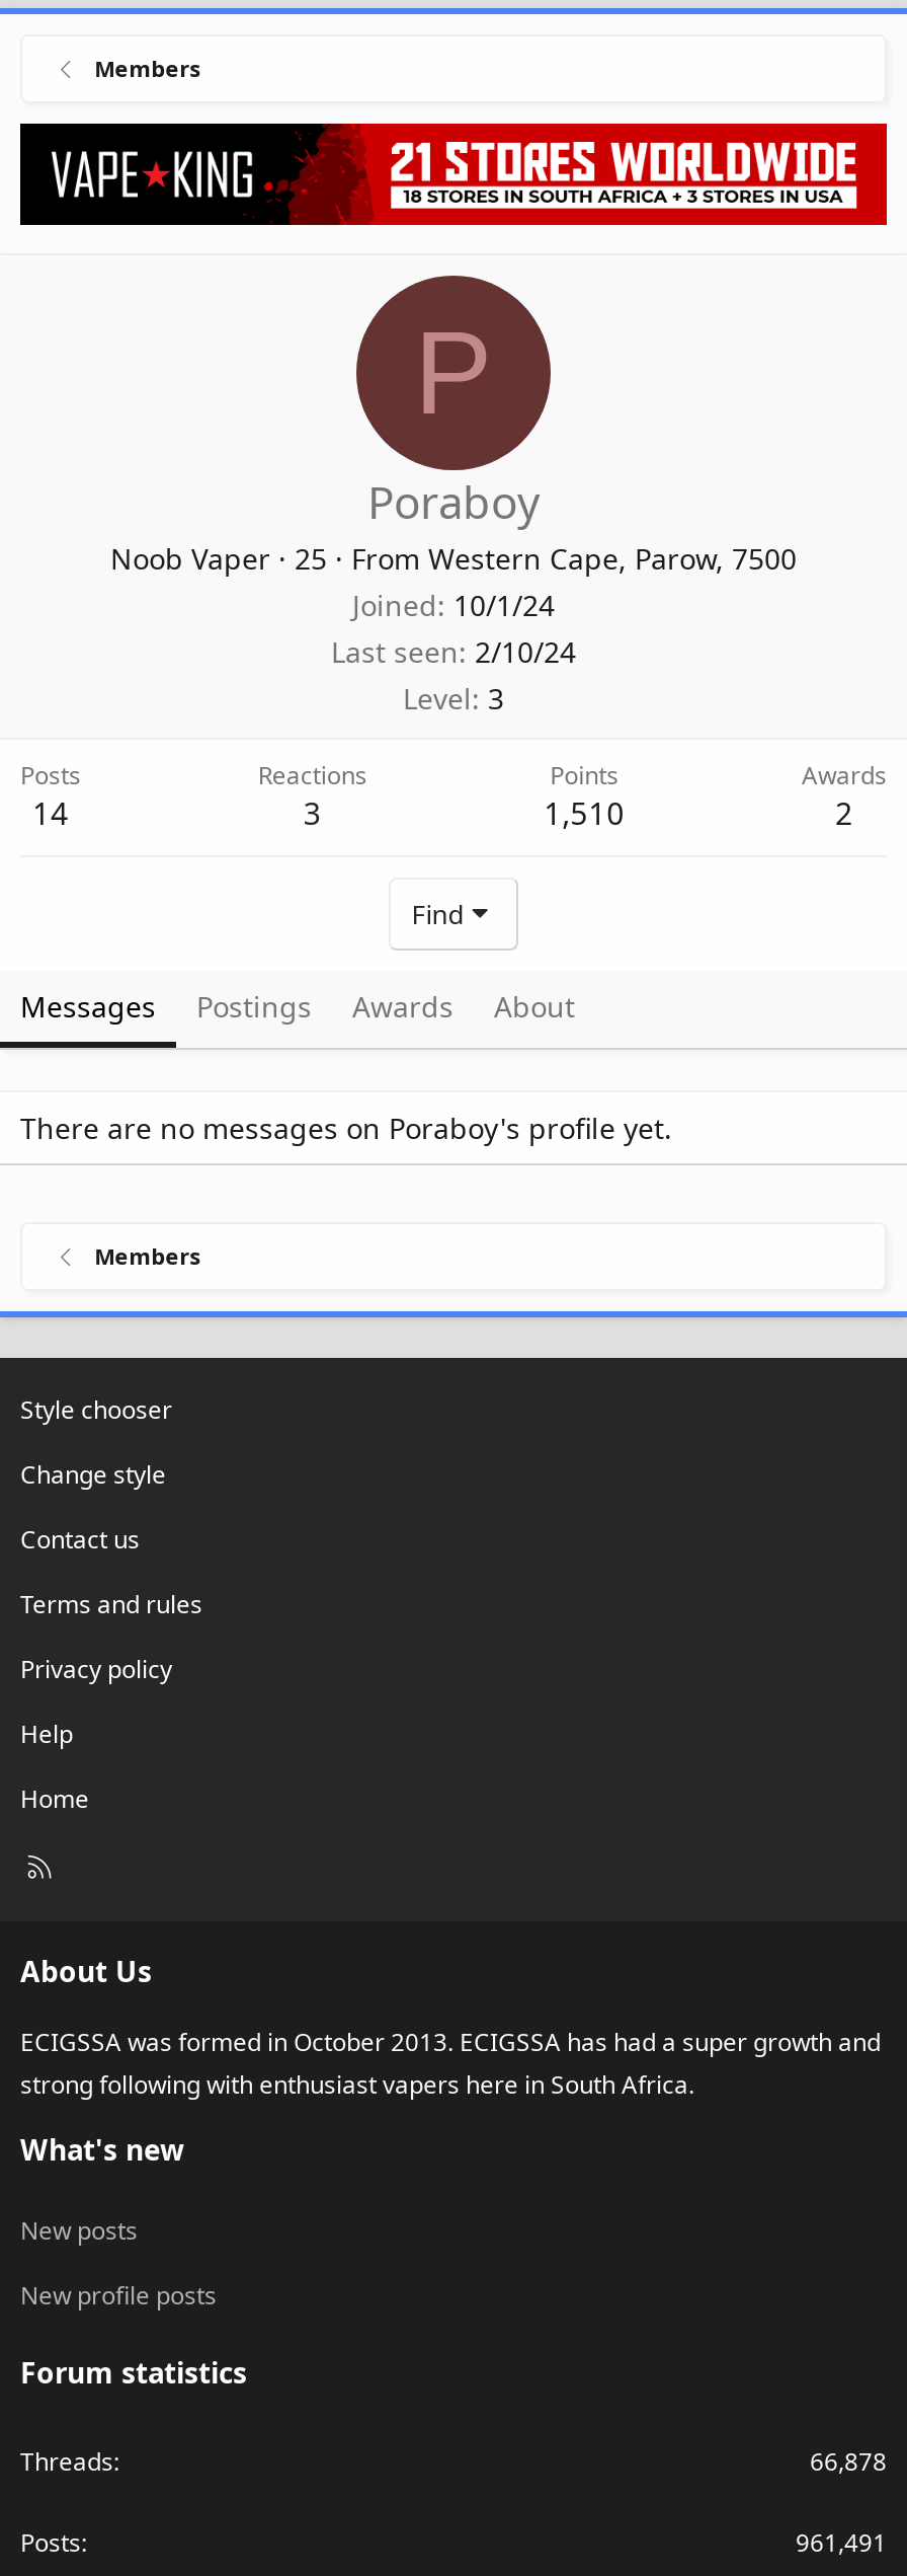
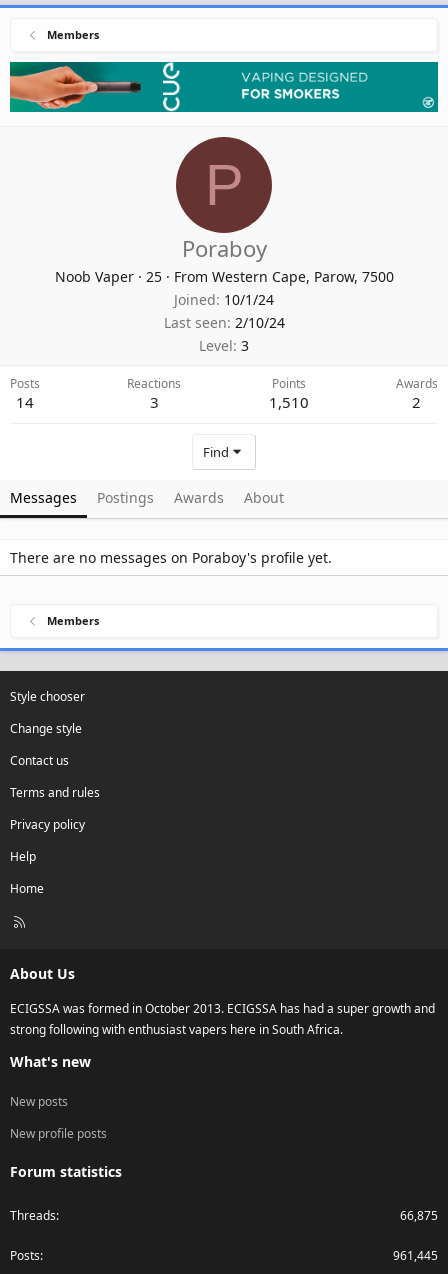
- [image]
+ [image]

- 66,878
+ 66,875

- 961,491
+ 961,445
